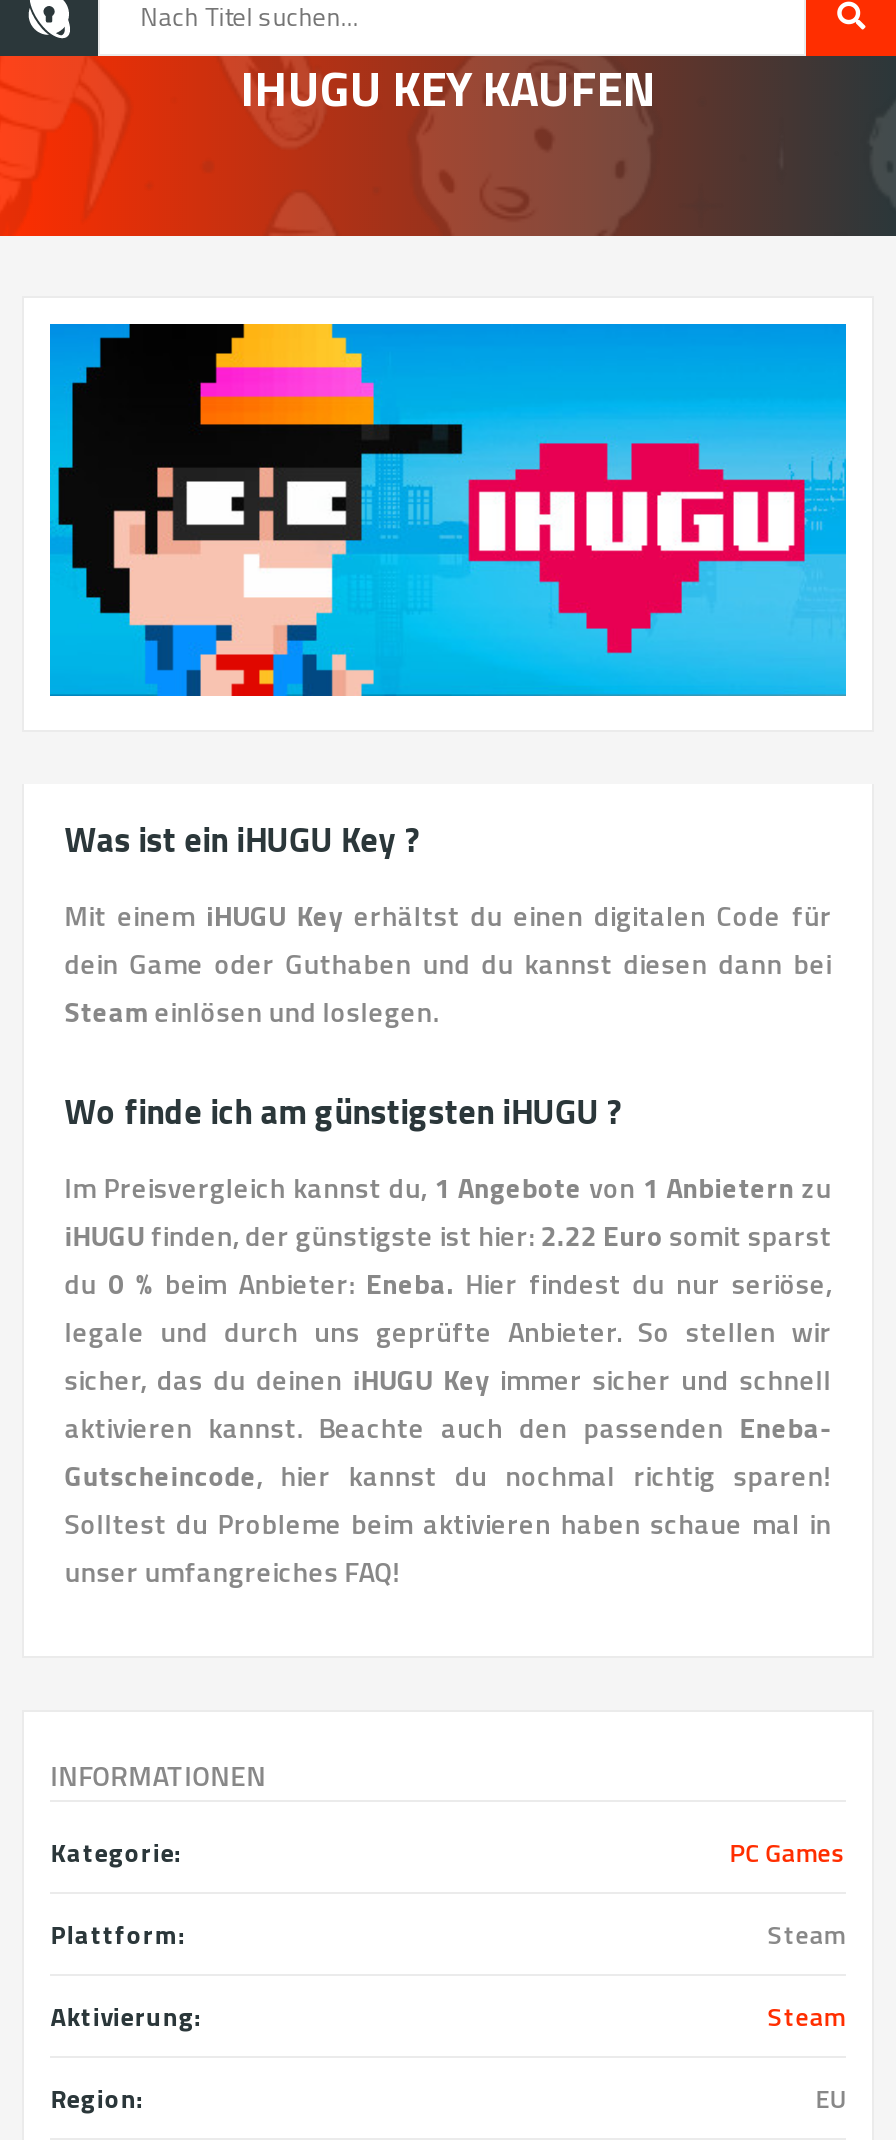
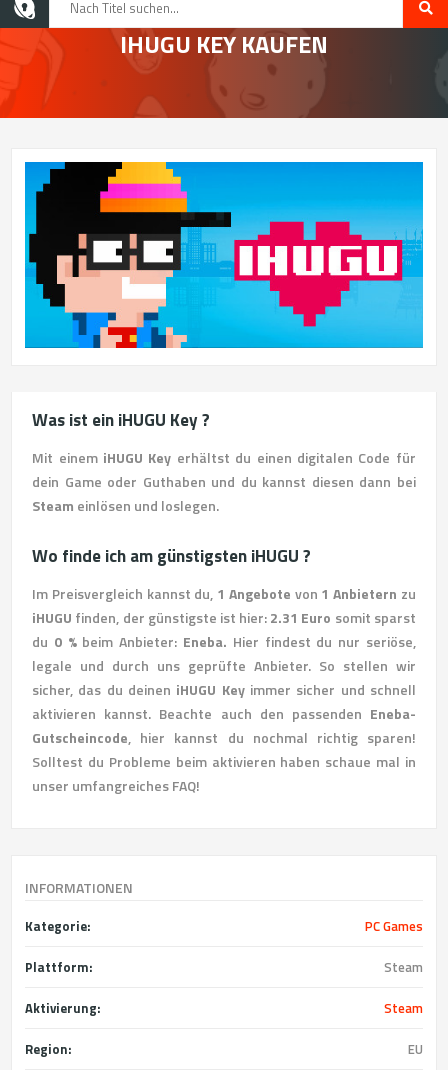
- iHUGU finden, der günstigste ist hier: 2.22 Euro somit sparst
+ iHUGU finden, der günstigste ist hier: 2.31 Euro somit sparst
